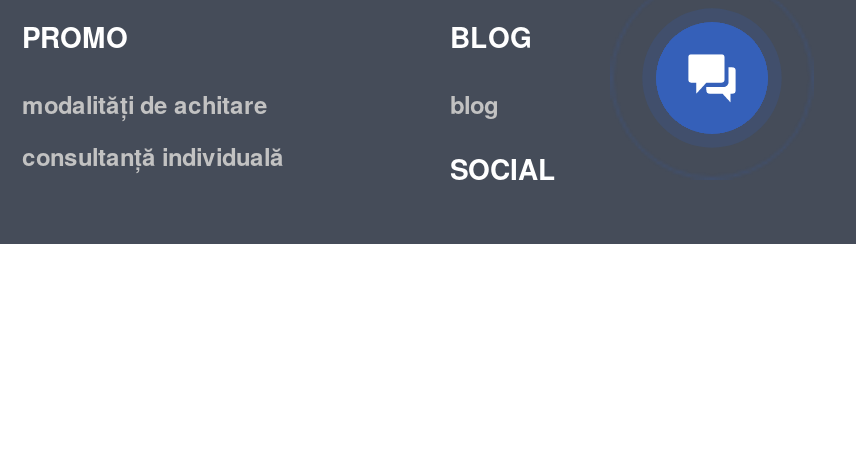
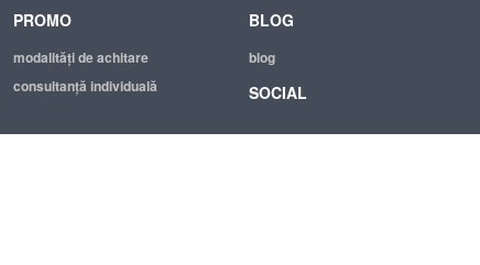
- [image]
